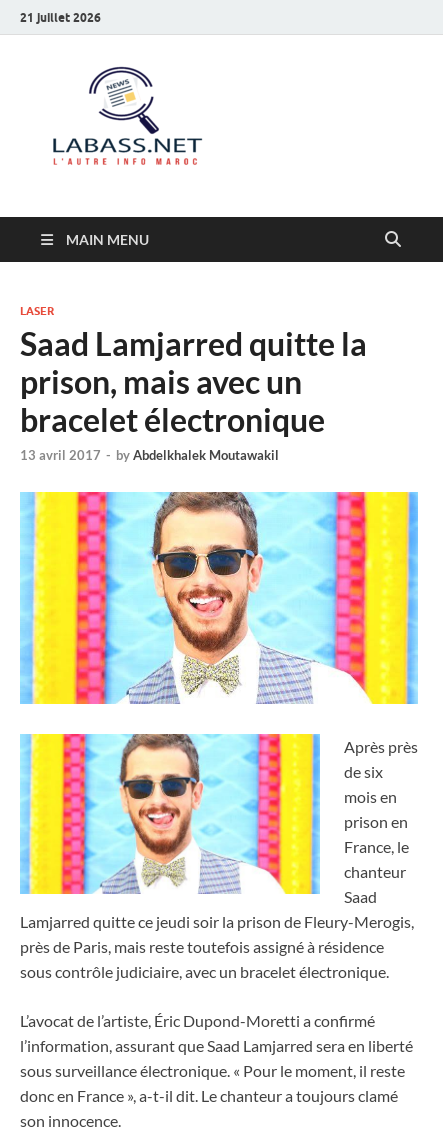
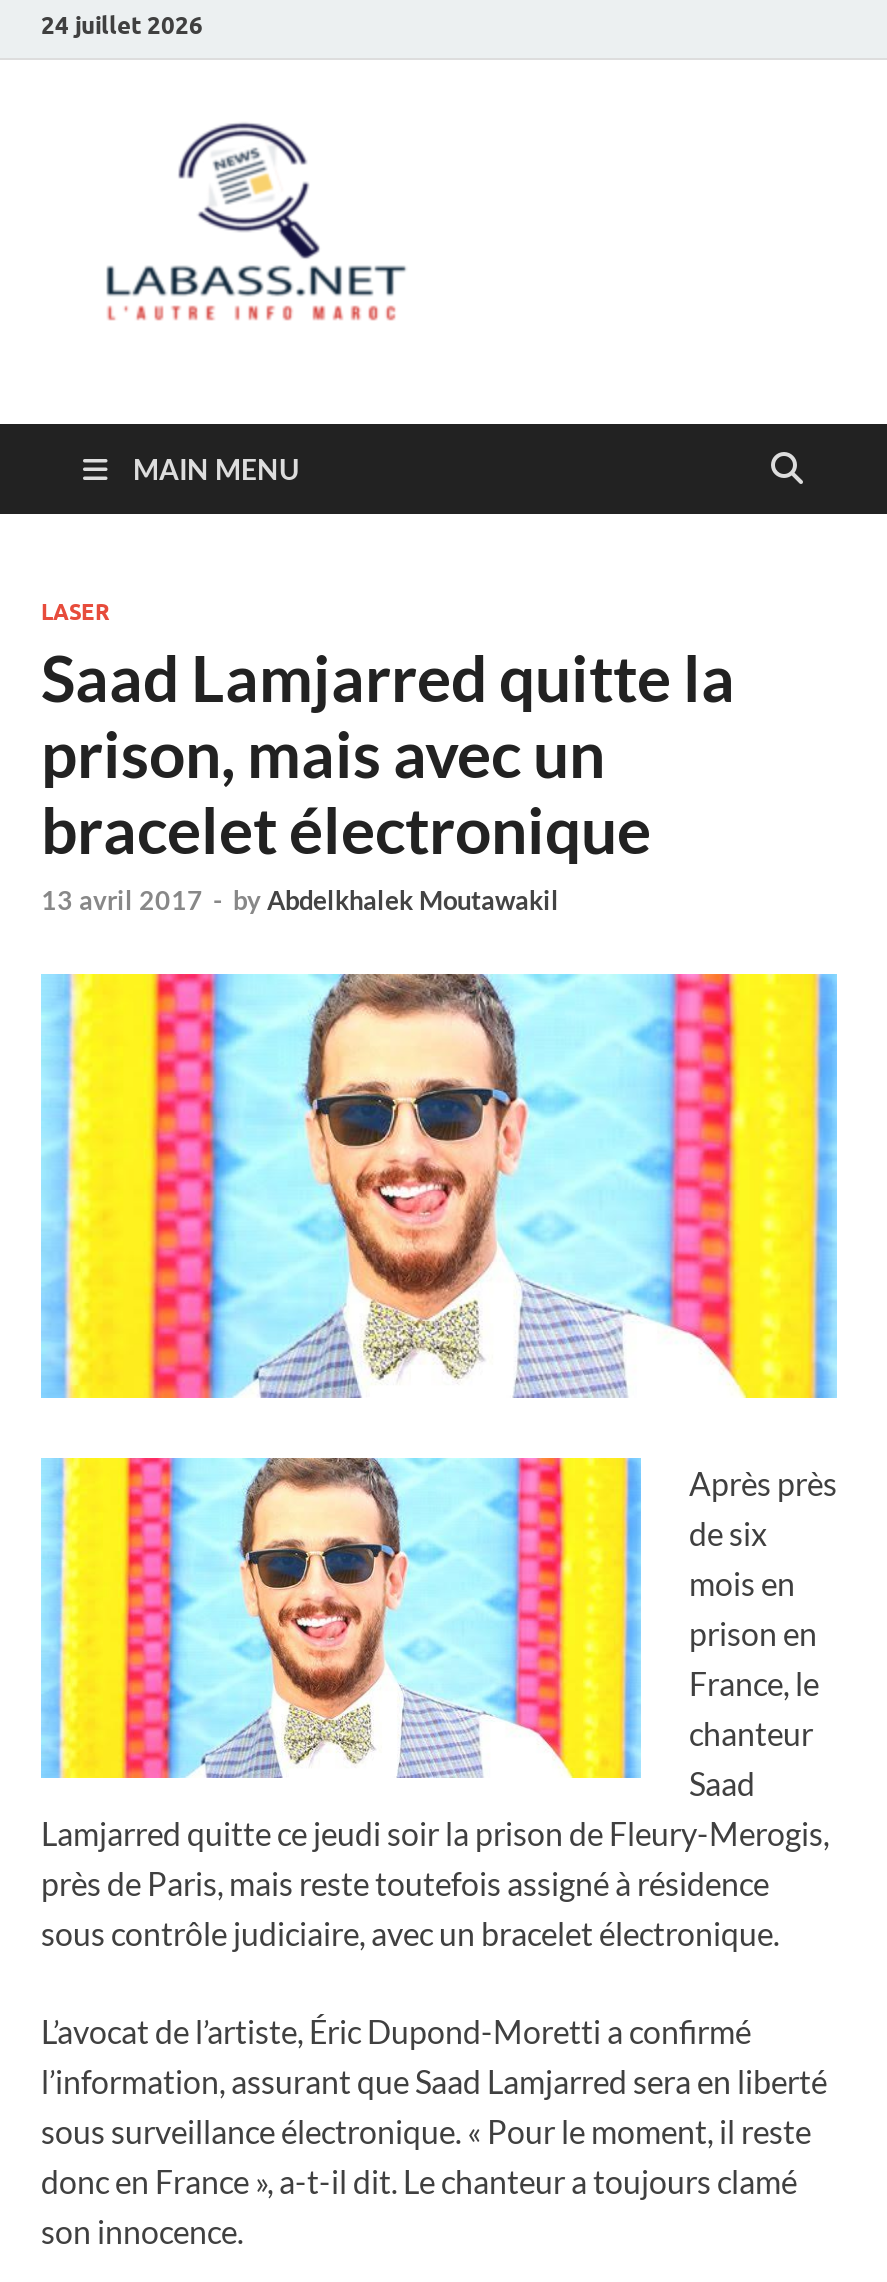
- 21 juillet 2026
+ 24 juillet 2026
